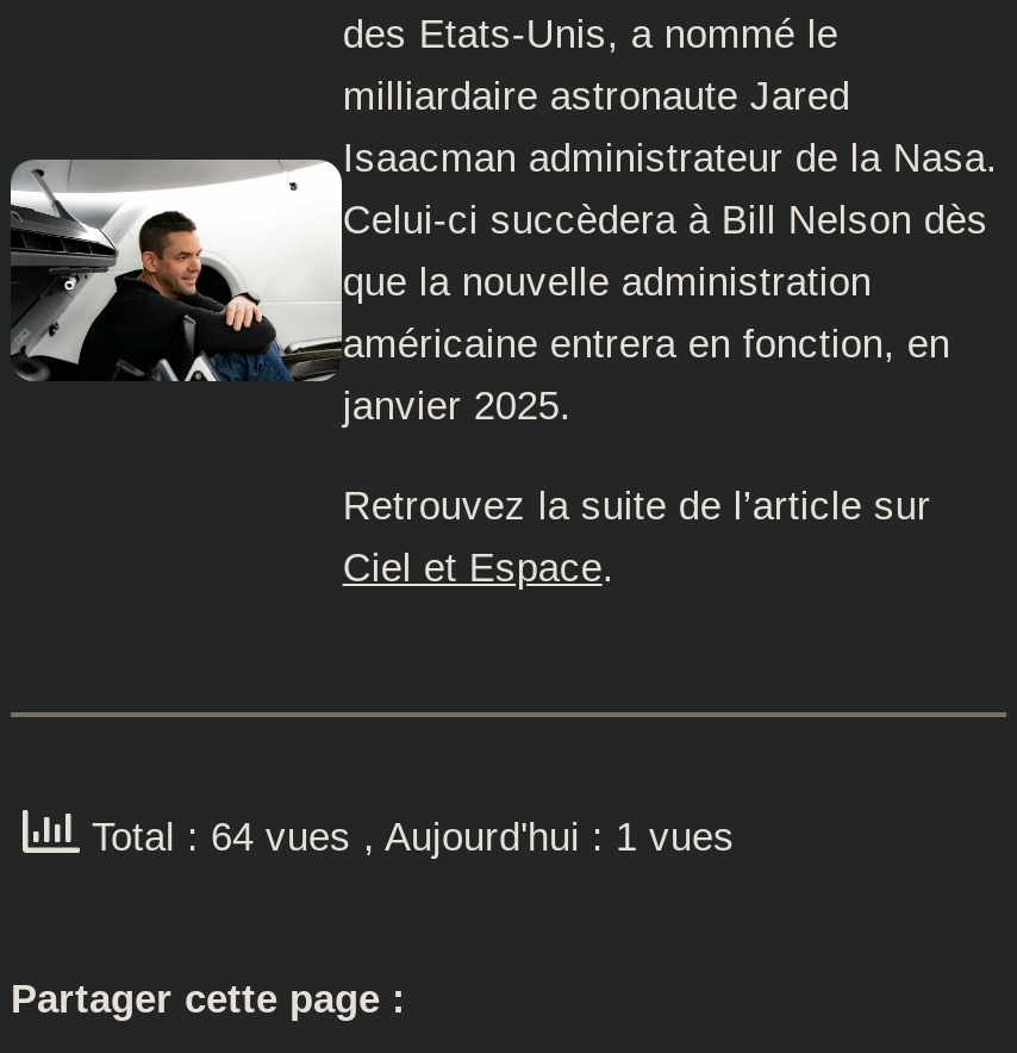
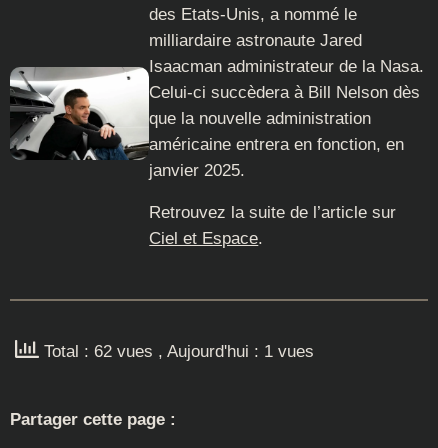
- Total : 64 vues, Aujourd'hui : 1 vues
+ Total : 62 vues, Aujourd'hui : 1 vues
